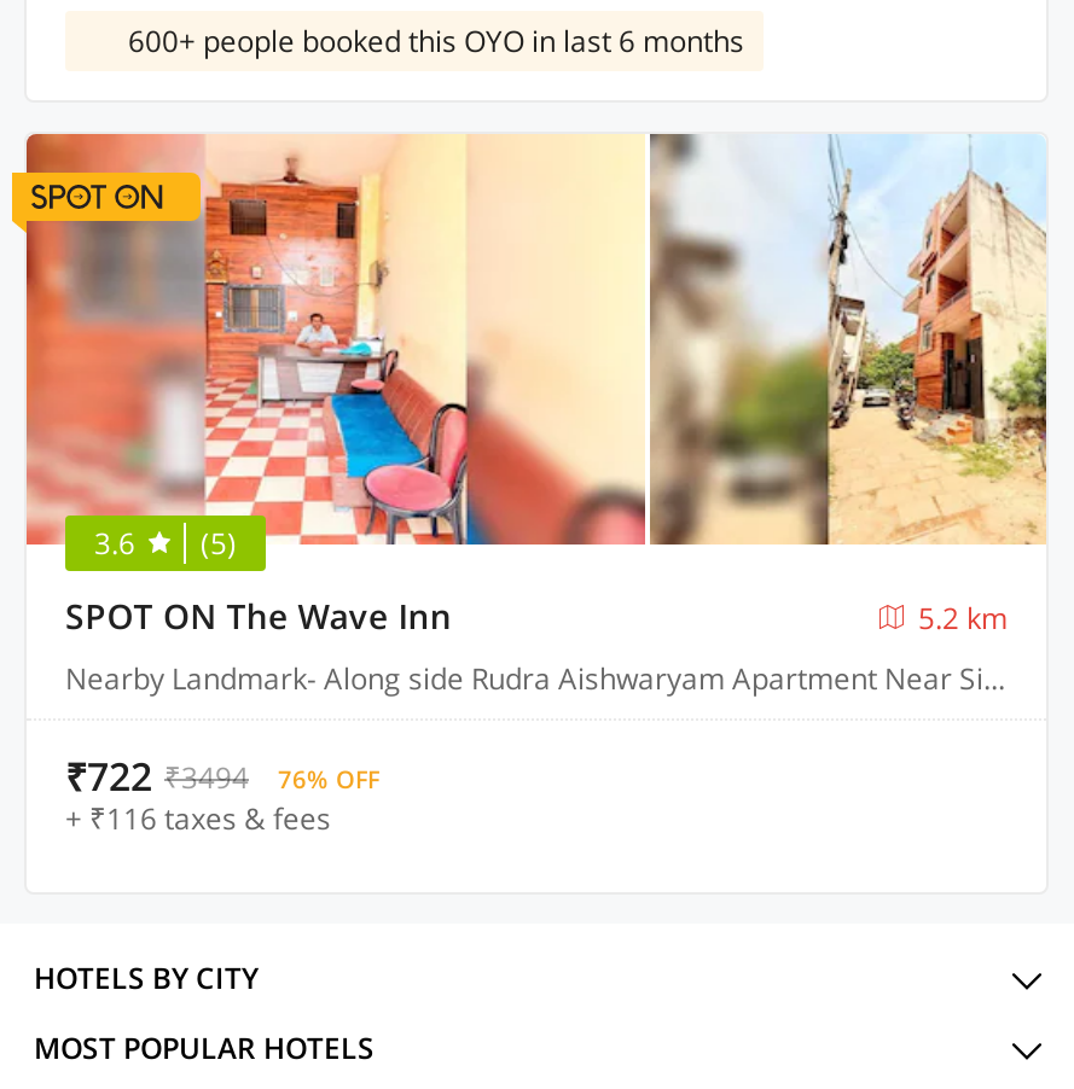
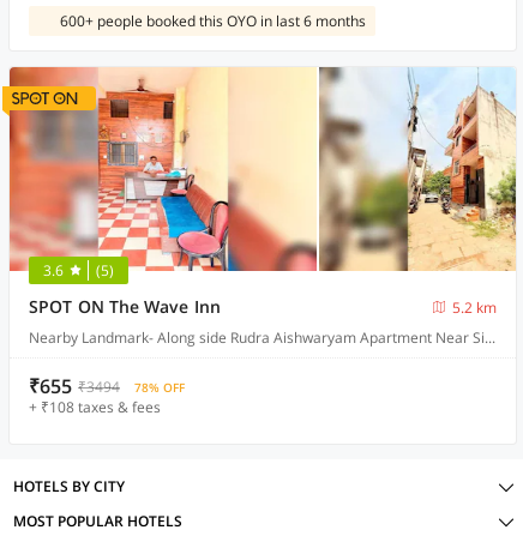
- ₹722 ₹3494
+ ₹655 ₹3494

- 76% OFF
+ 78% OFF

- + ₹116 taxes & fees
+ + ₹108 taxes & fees
